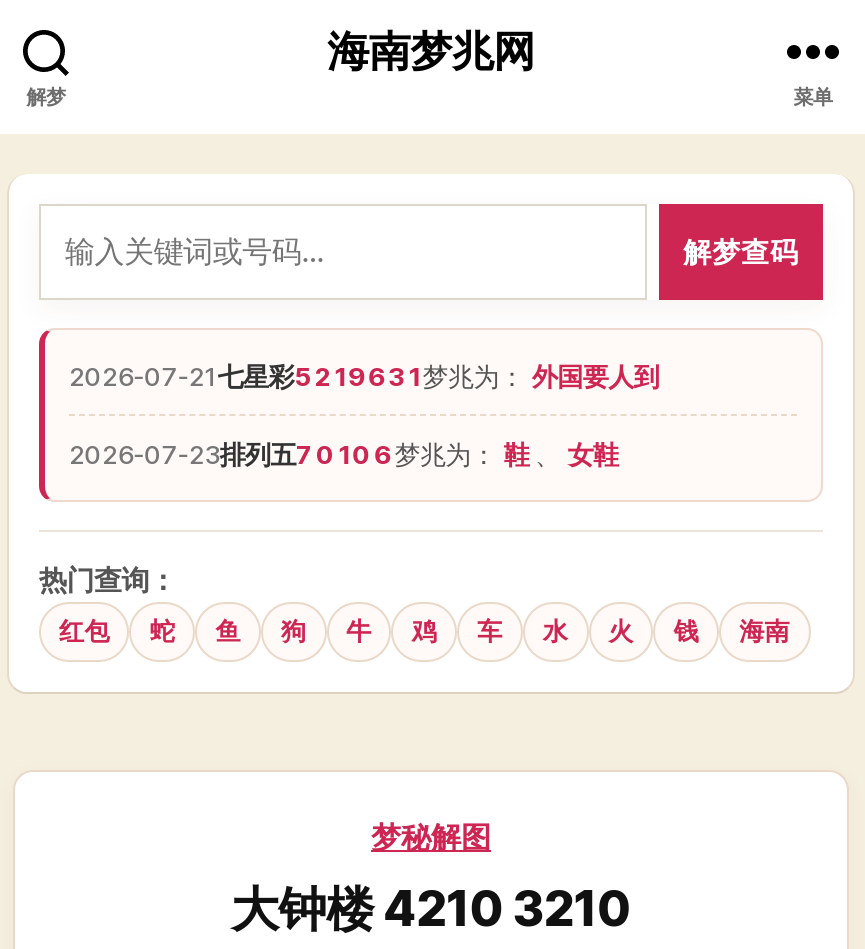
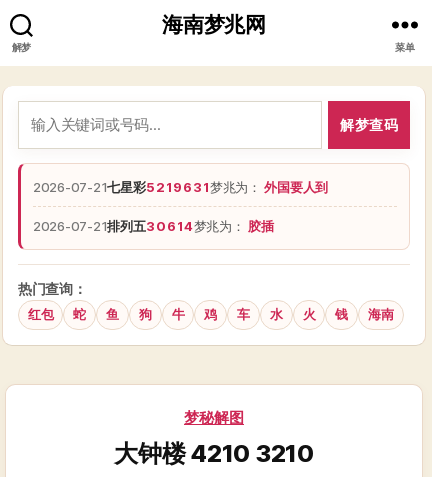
- 2026-07-23排列五70106梦兆为：鞋、 女鞋
+ 2026-07-21排列五30614梦兆为：胶插
